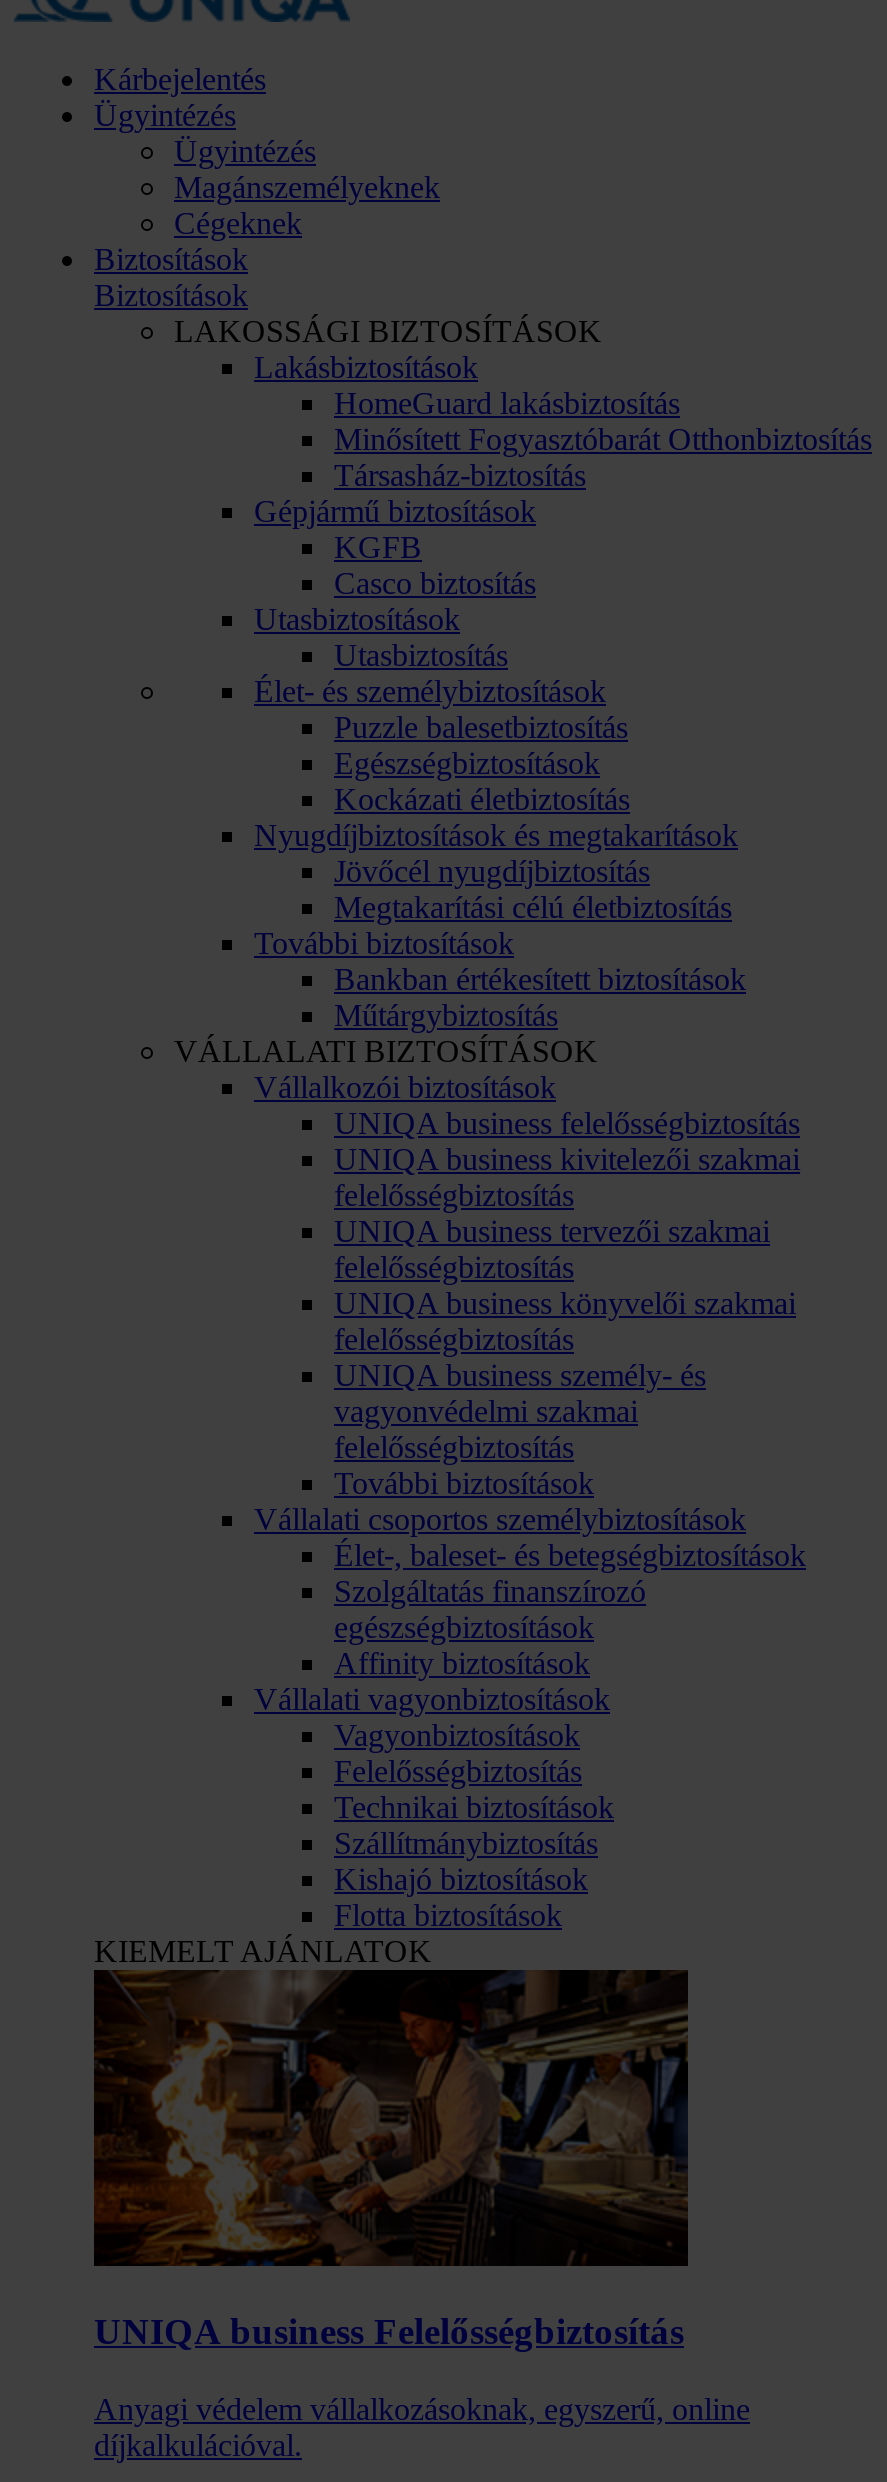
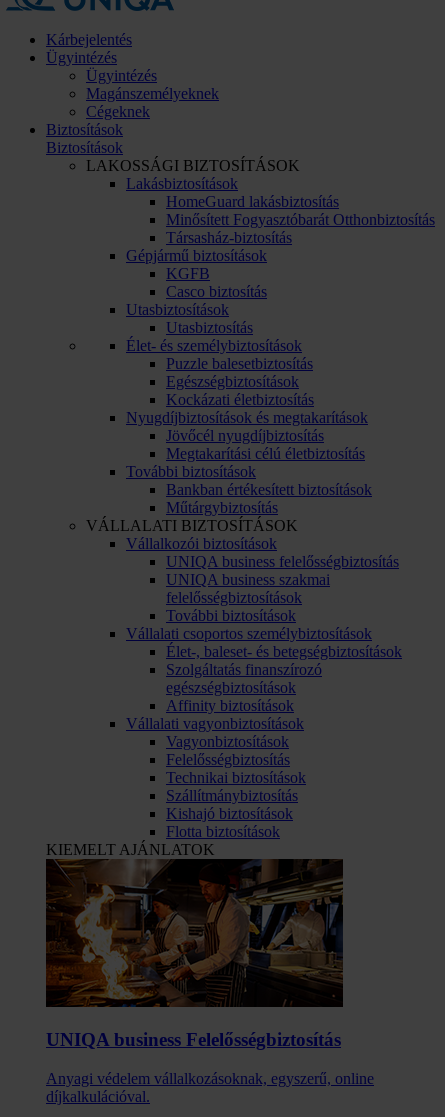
- UNIQA business kivitelezői szakmai
- felelősségbiztosítás
- UNIQA business tervezői szakmai
- felelősségbiztosítás
- UNIQA business könyvelői szakmai
- felelősségbiztosítás
- UNIQA business személy- és
- vagyonvédelmi szakmai
- felelősségbiztosítás
+ UNIQA business szakmai
+ felelősségbiztosítások
